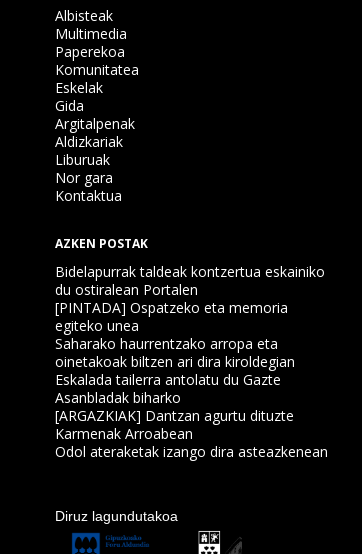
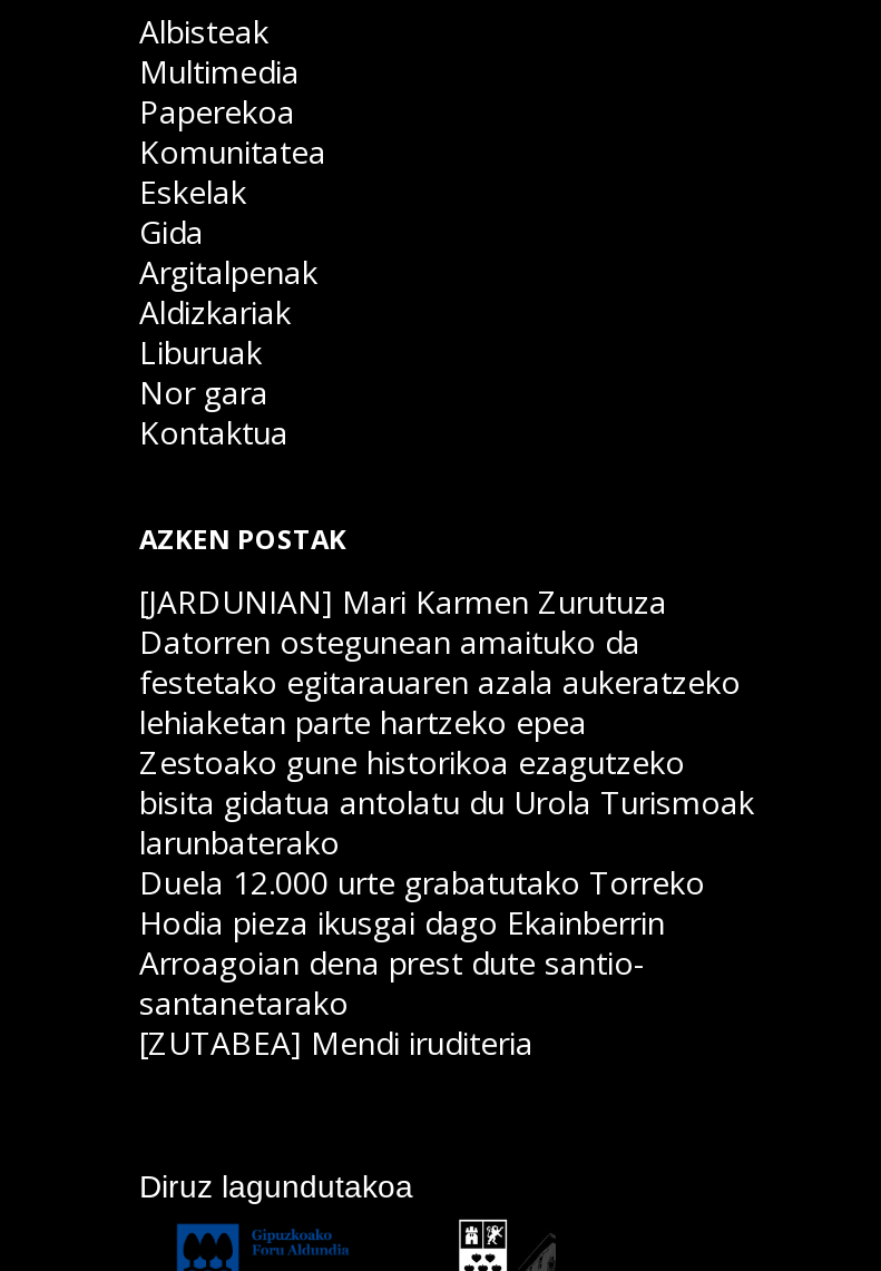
- Bidelapurrak taldeak kontzertua eskainiko
- du ostiralean Portalen
- [PINTADA] Ospatzeko eta memoria
- egiteko unea
- Saharako haurrentzako arropa eta
- oinetakoak biltzen ari dira kiroldegian
- Eskalada tailerra antolatu du Gazte
- Asanbladak biharko
- [ARGAZKIAK] Dantzan agurtu dituzte
- Karmenak Arroabean
- Odol ateraketak izango dira asteazkenean
+ [JARDUNIAN] Mari Karmen Zurutuza
+ Datorren ostegunean amaituko da
+ festetako egitarauaren azala aukeratzeko
+ lehiaketan parte hartzeko epea
+ Zestoako gune historikoa ezagutzeko
+ bisita gidatua antolatu du Urola Turismoak
+ larunbaterako
+ Duela 12.000 urte grabatutako Torreko
+ Hodia pieza ikusgai dago Ekainberrin
+ Arroagoian dena prest dute santio-
+ santanetarako
+ [ZUTABEA] Mendi iruditeria
